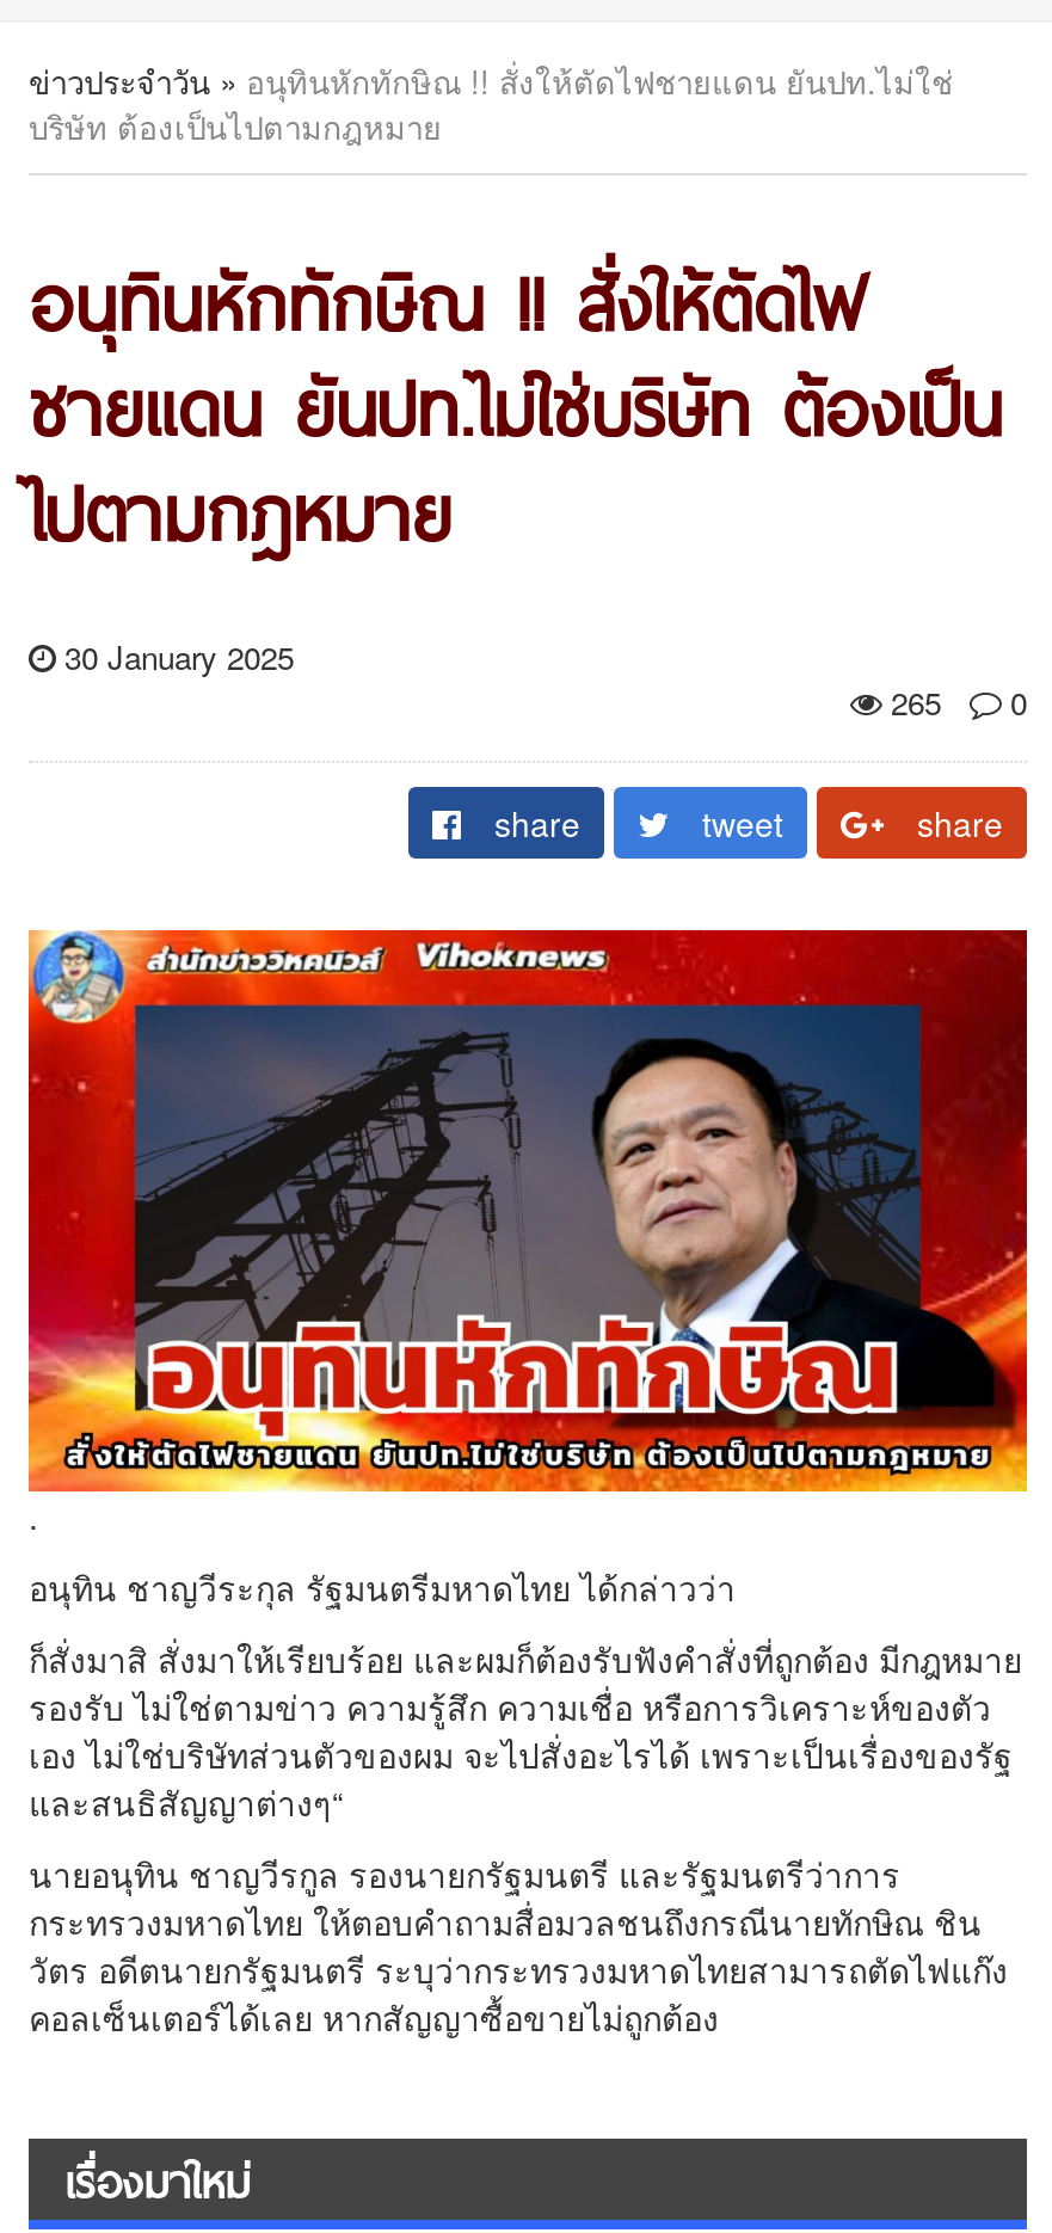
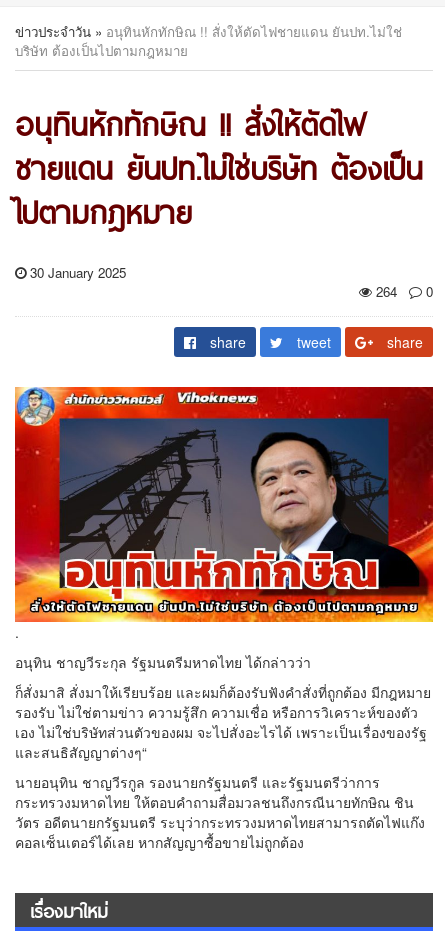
- 265 0
+ 264 0
